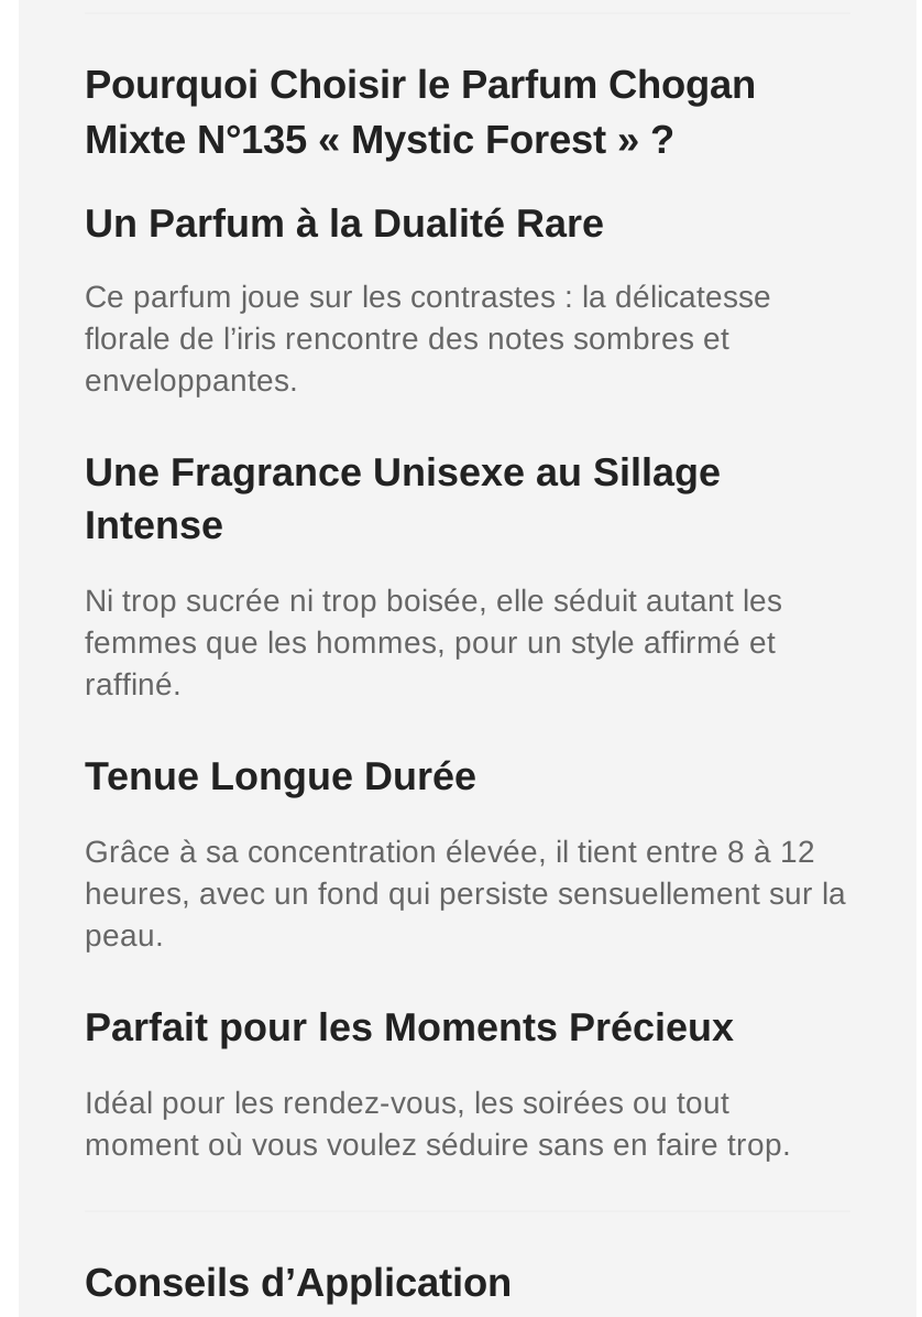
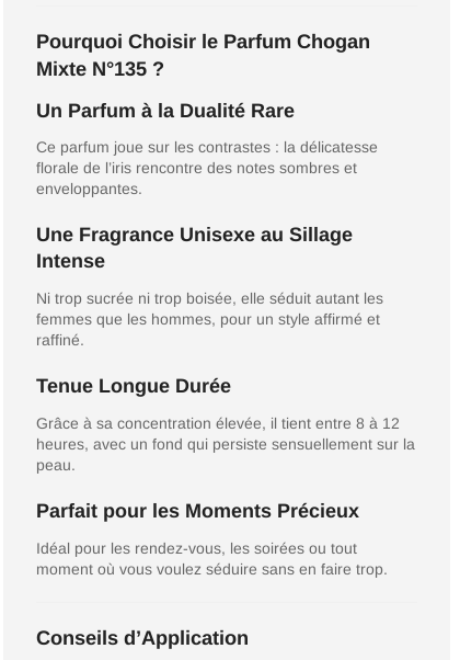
- Mixte N°135 « Mystic Forest » ?
+ Mixte N°135 ?
